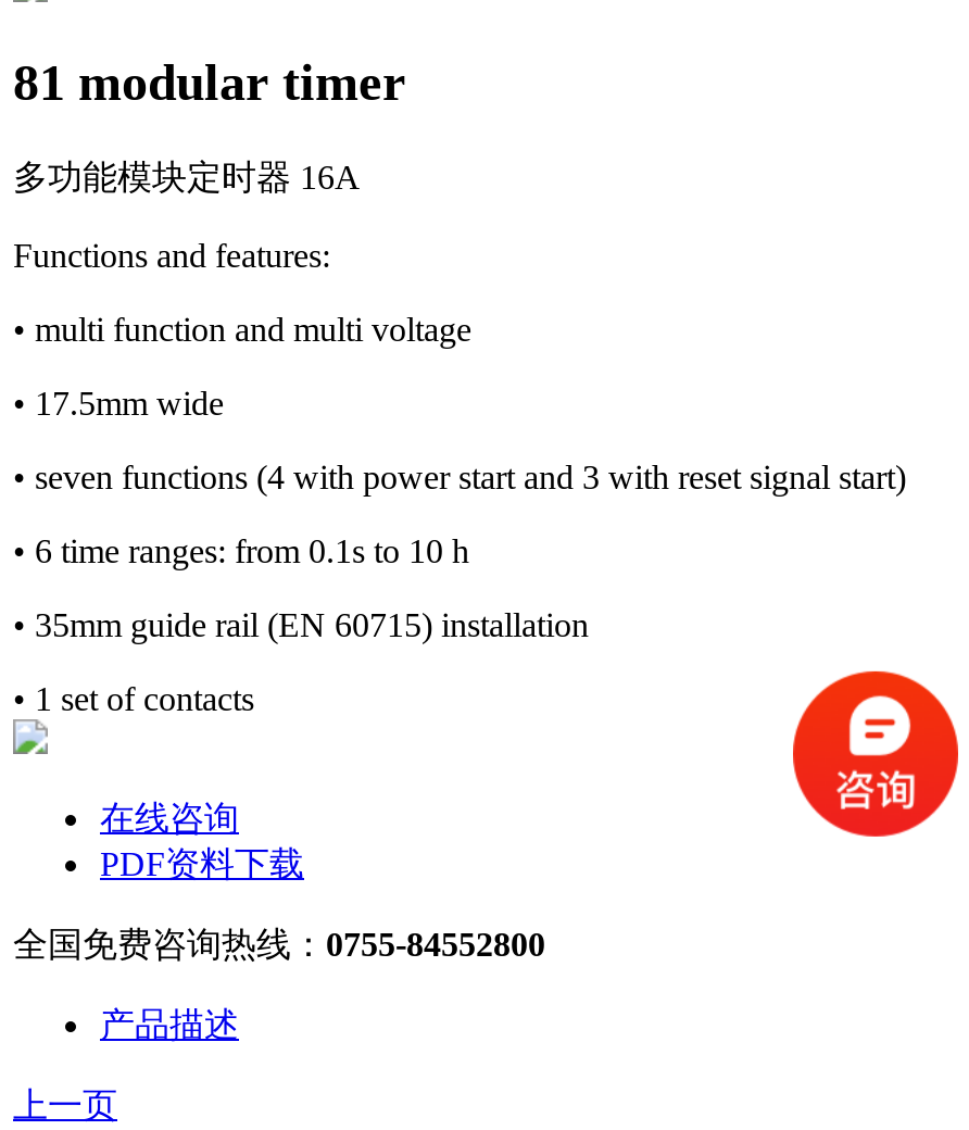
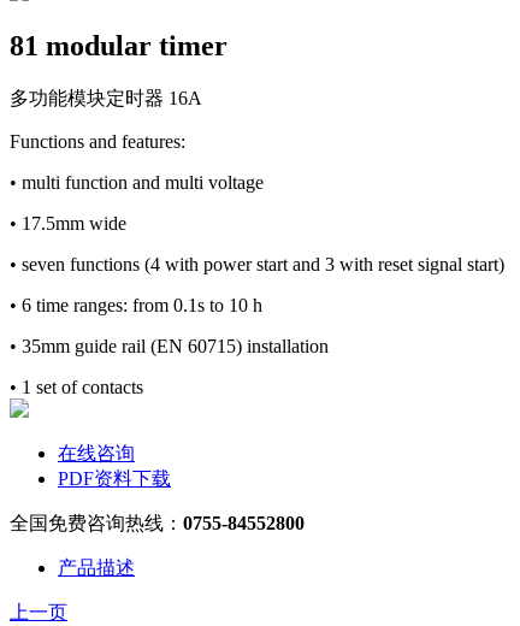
- [image]
